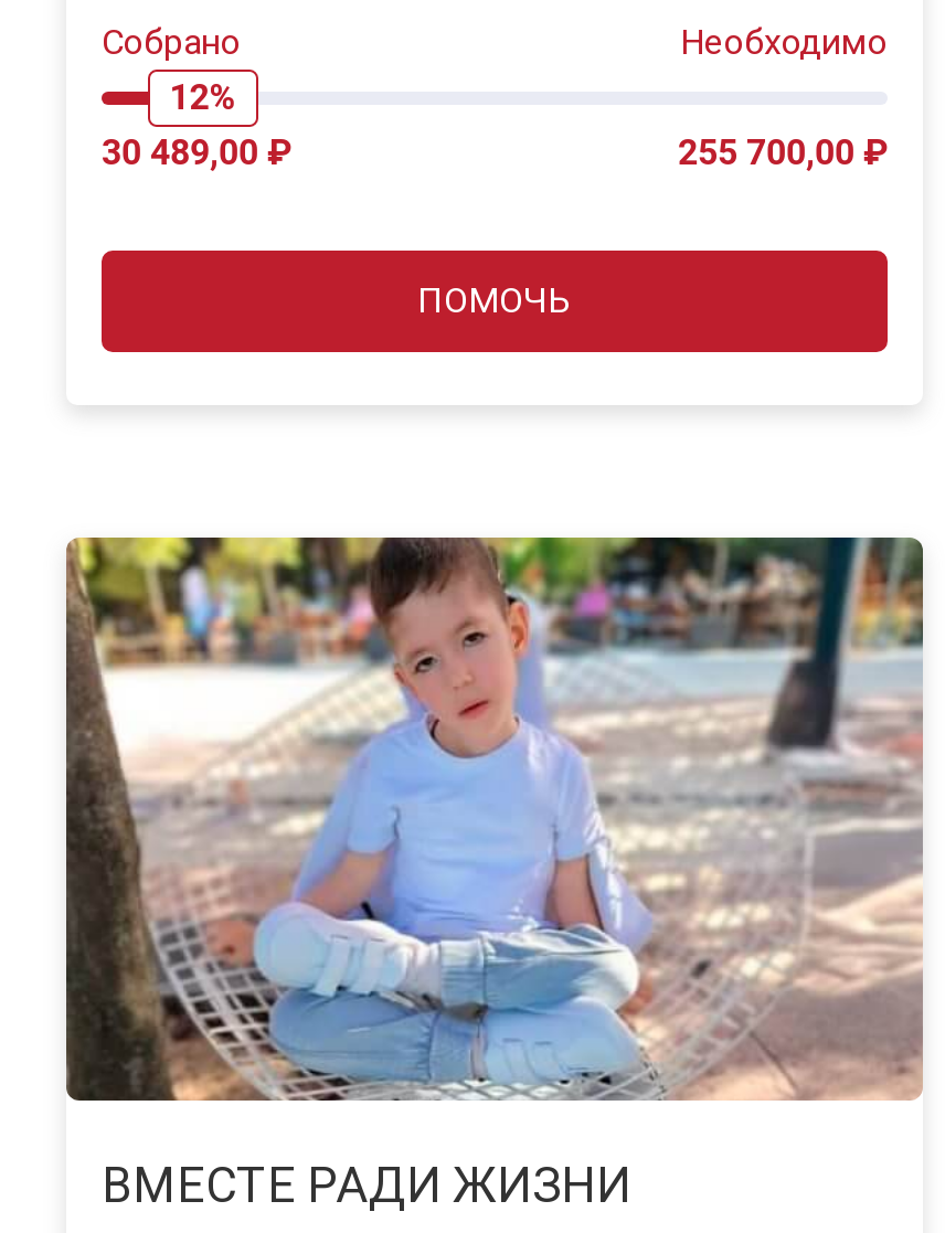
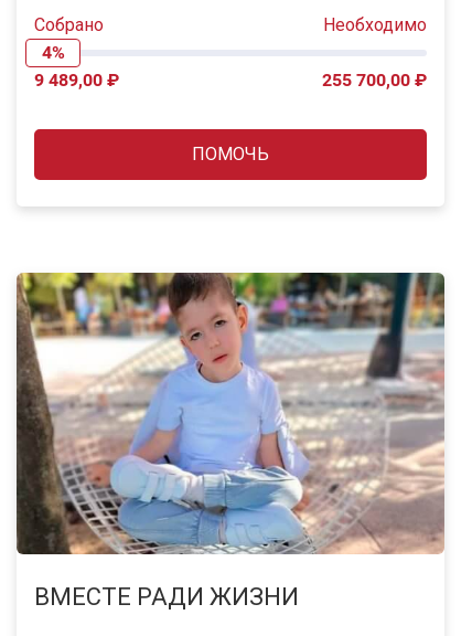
- 12%
+ 4%

- 30 489,00 ₽
+ 9 489,00 ₽
